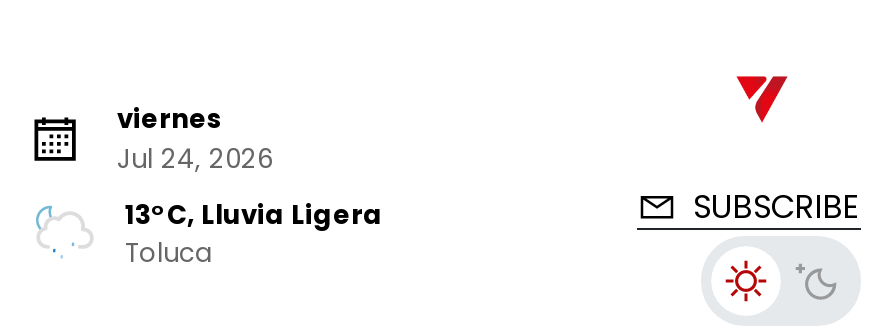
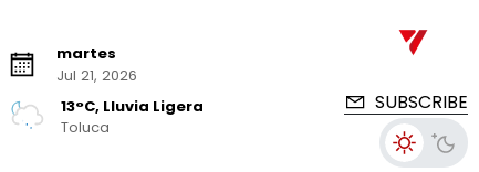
- viernes
- Jul 24, 2026
+ martes
+ Jul 21, 2026
